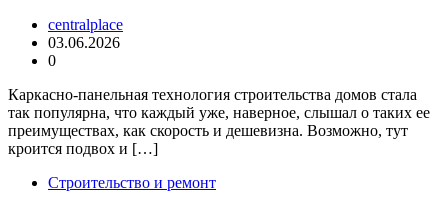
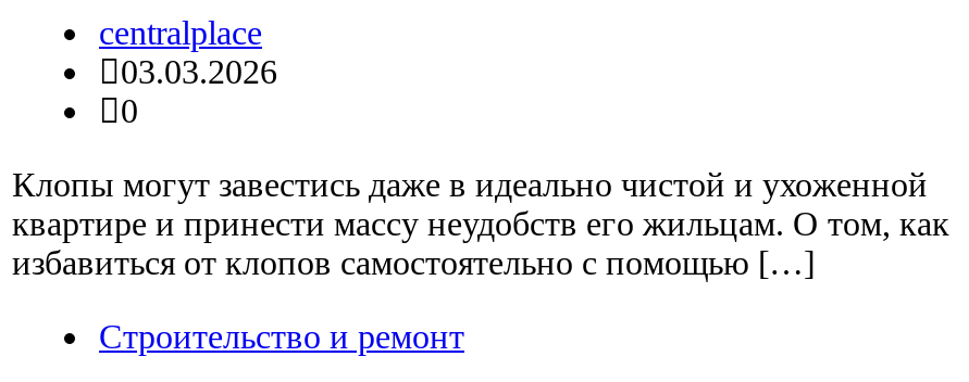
- 03.06.2026
+ 03.03.2026

- Каркасно-панельная технология строительства домов стала
- так популярна, что каждый уже, наверное, слышал о таких ее
- преимуществах, как скорость и дешевизна. Возможно, тут
- кроится подвох и […]
+ Клопы могут завестись даже в идеально чистой и ухоженной
+ квартире и принести массу неудобств его жильцам. О том, как
+ избавиться от клопов самостоятельно с помощью […]
